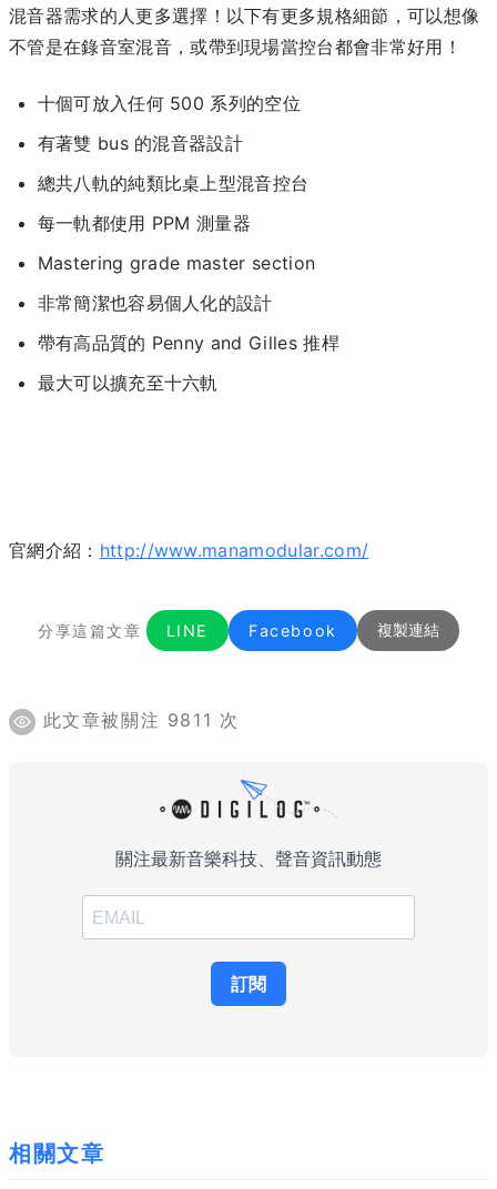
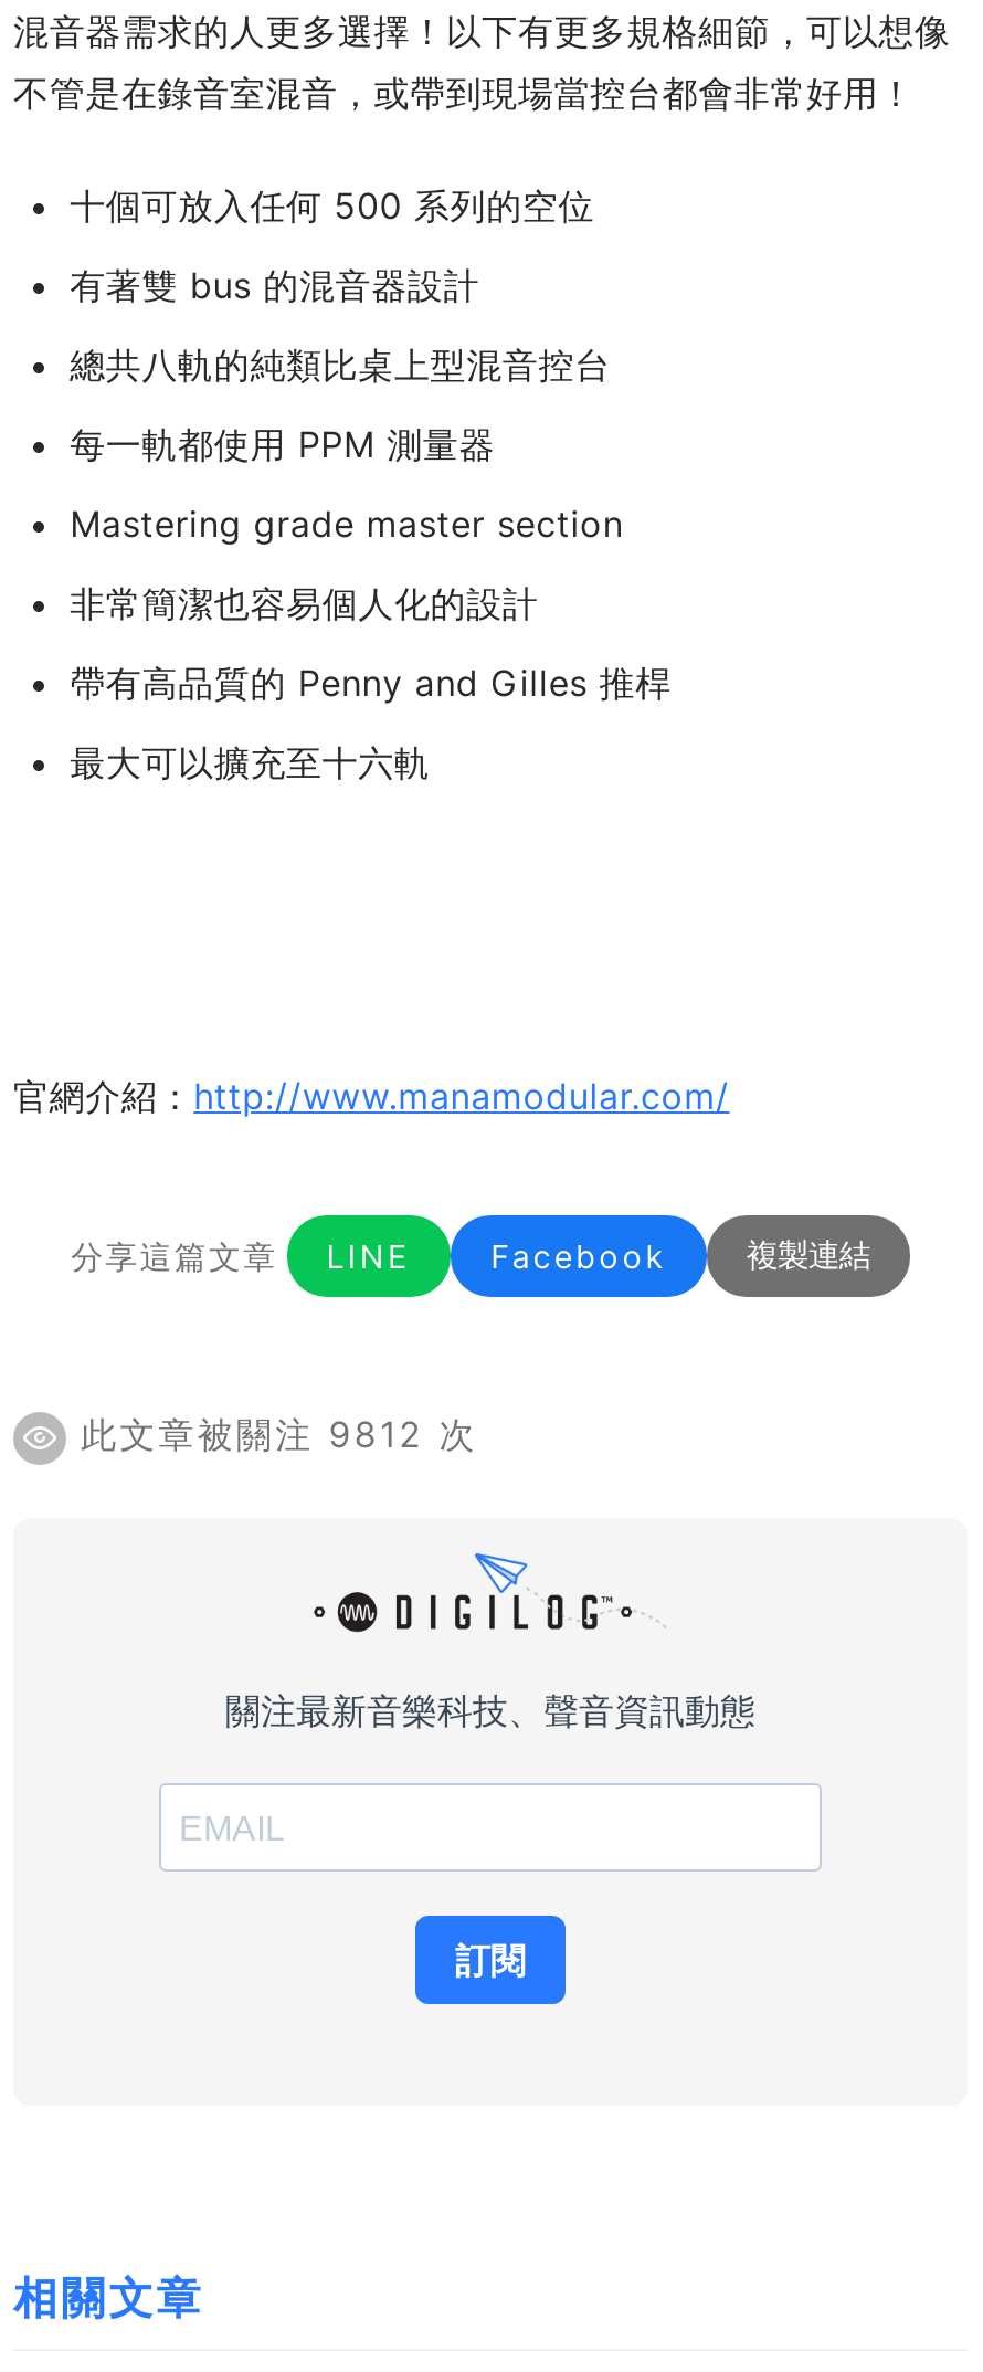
- 此文章被關注 9811 次
+ 此文章被關注 9812 次
